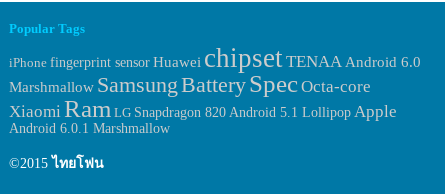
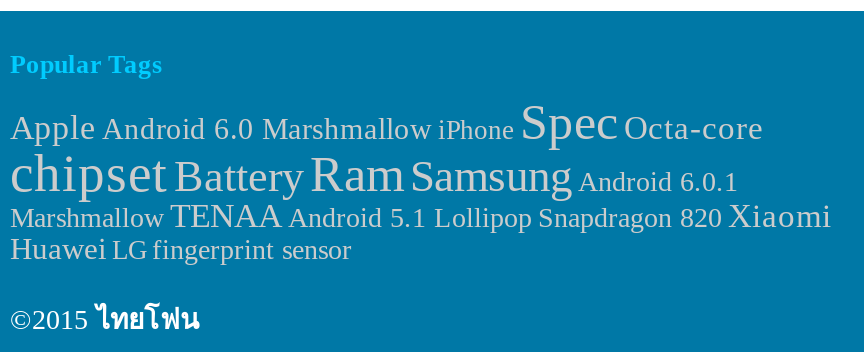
- iPhone fingerprint sensor Huawei chipset TENAA Android 6.0
- Marshmallow Samsung Battery Spec Octa-core
- Xiaomi Ram LG Snapdragon 820 Android 5.1 Lollipop Apple
- Android 6.0.1 Marshmallow
+ Apple Android 6.0 Marshmallow iPhone Spec Octa-core
+ chipset Battery Ram Samsung Android 6.0.1
+ Marshmallow TENAA Android 5.1 Lollipop Snapdragon 820 Xiaomi
+ Huawei LG fingerprint sensor
